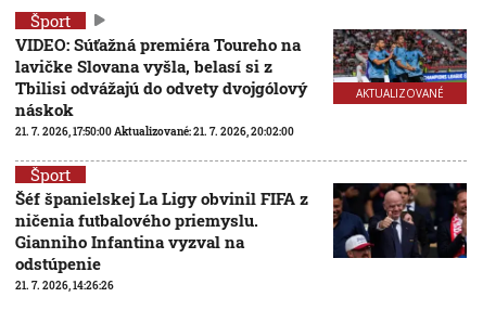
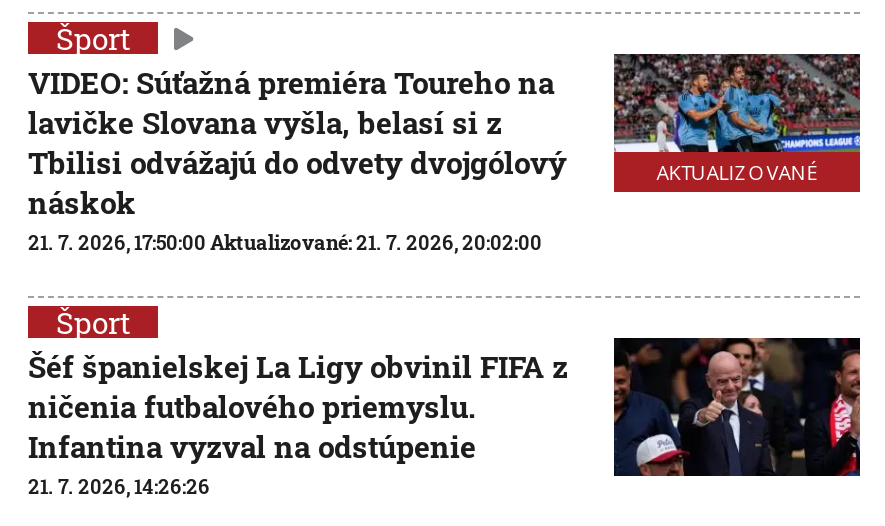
- Gianniho Infantina vyzval na
- odstúpenie
+ Infantina vyzval na odstúpenie
